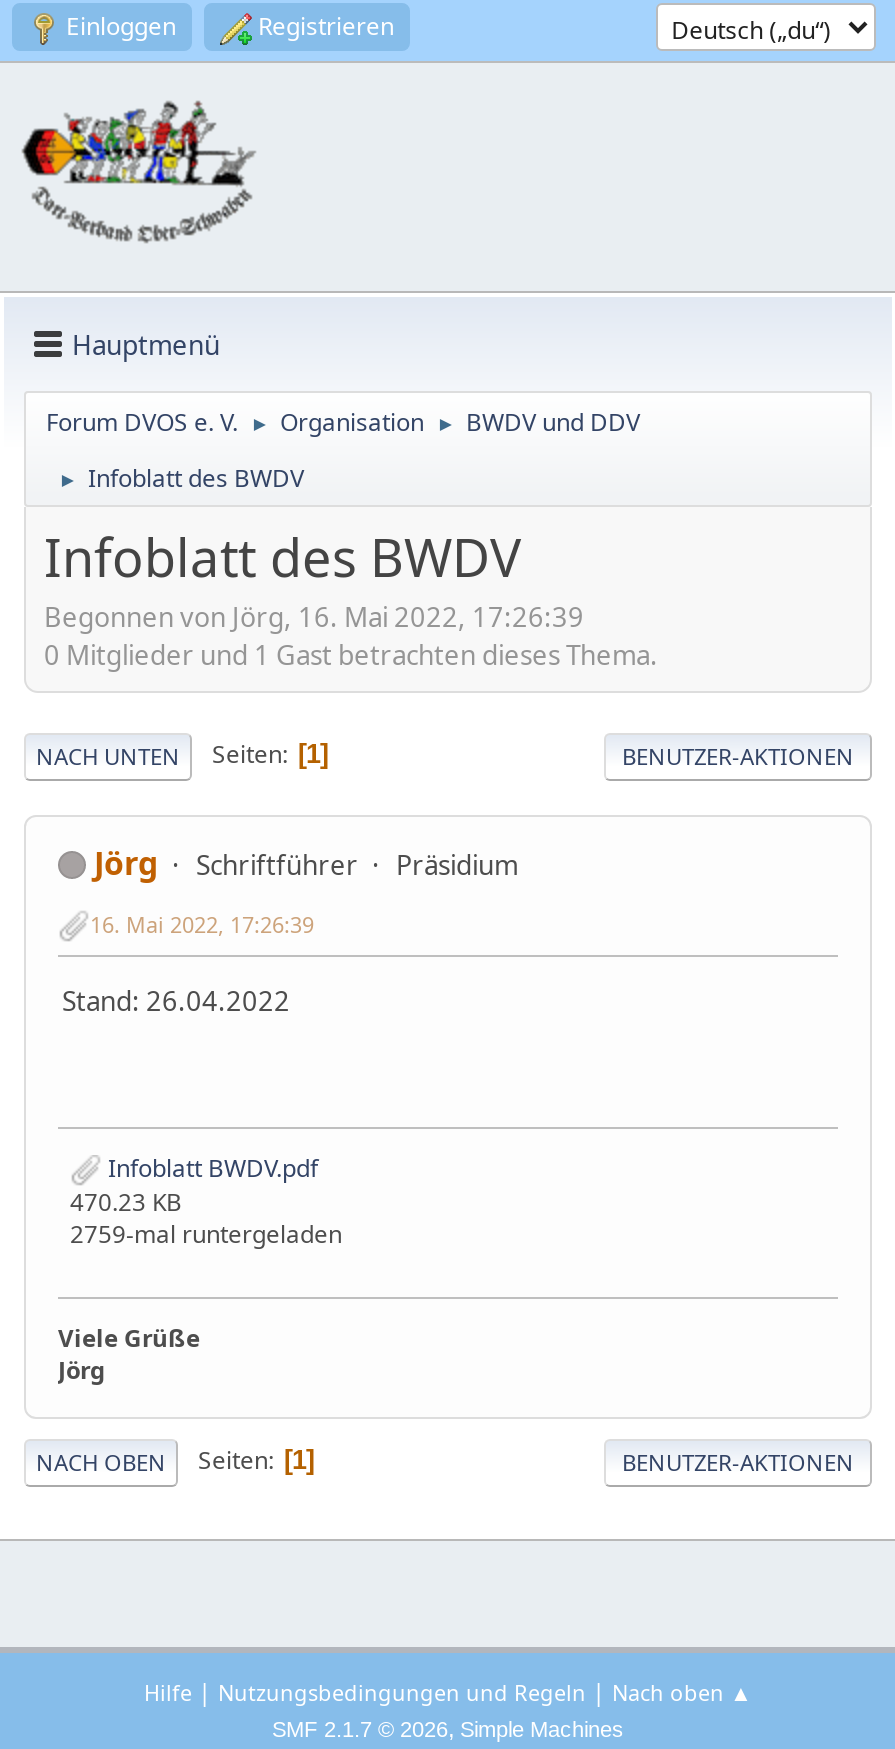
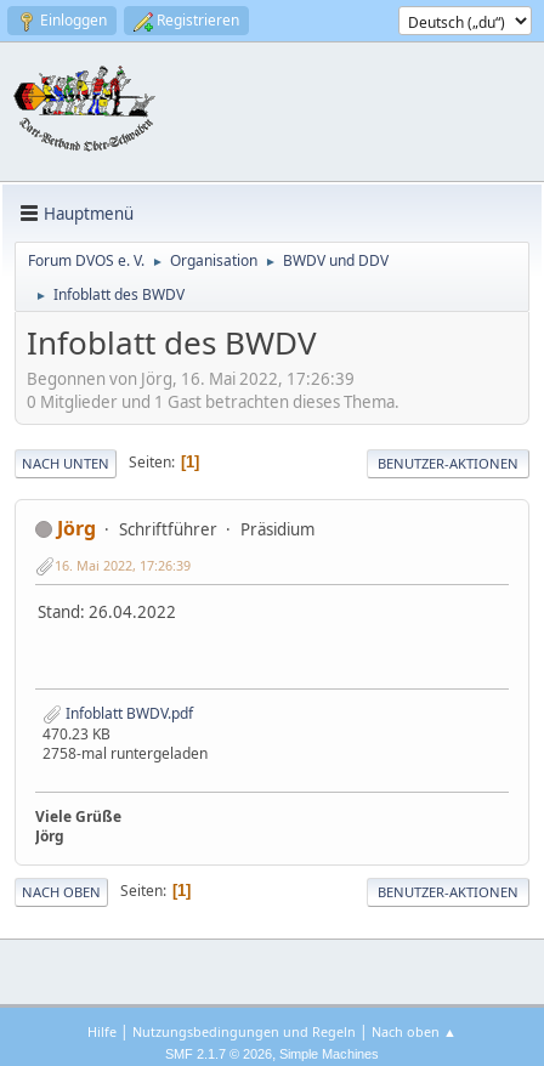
- 2759-mal runtergeladen
+ 2758-mal runtergeladen
